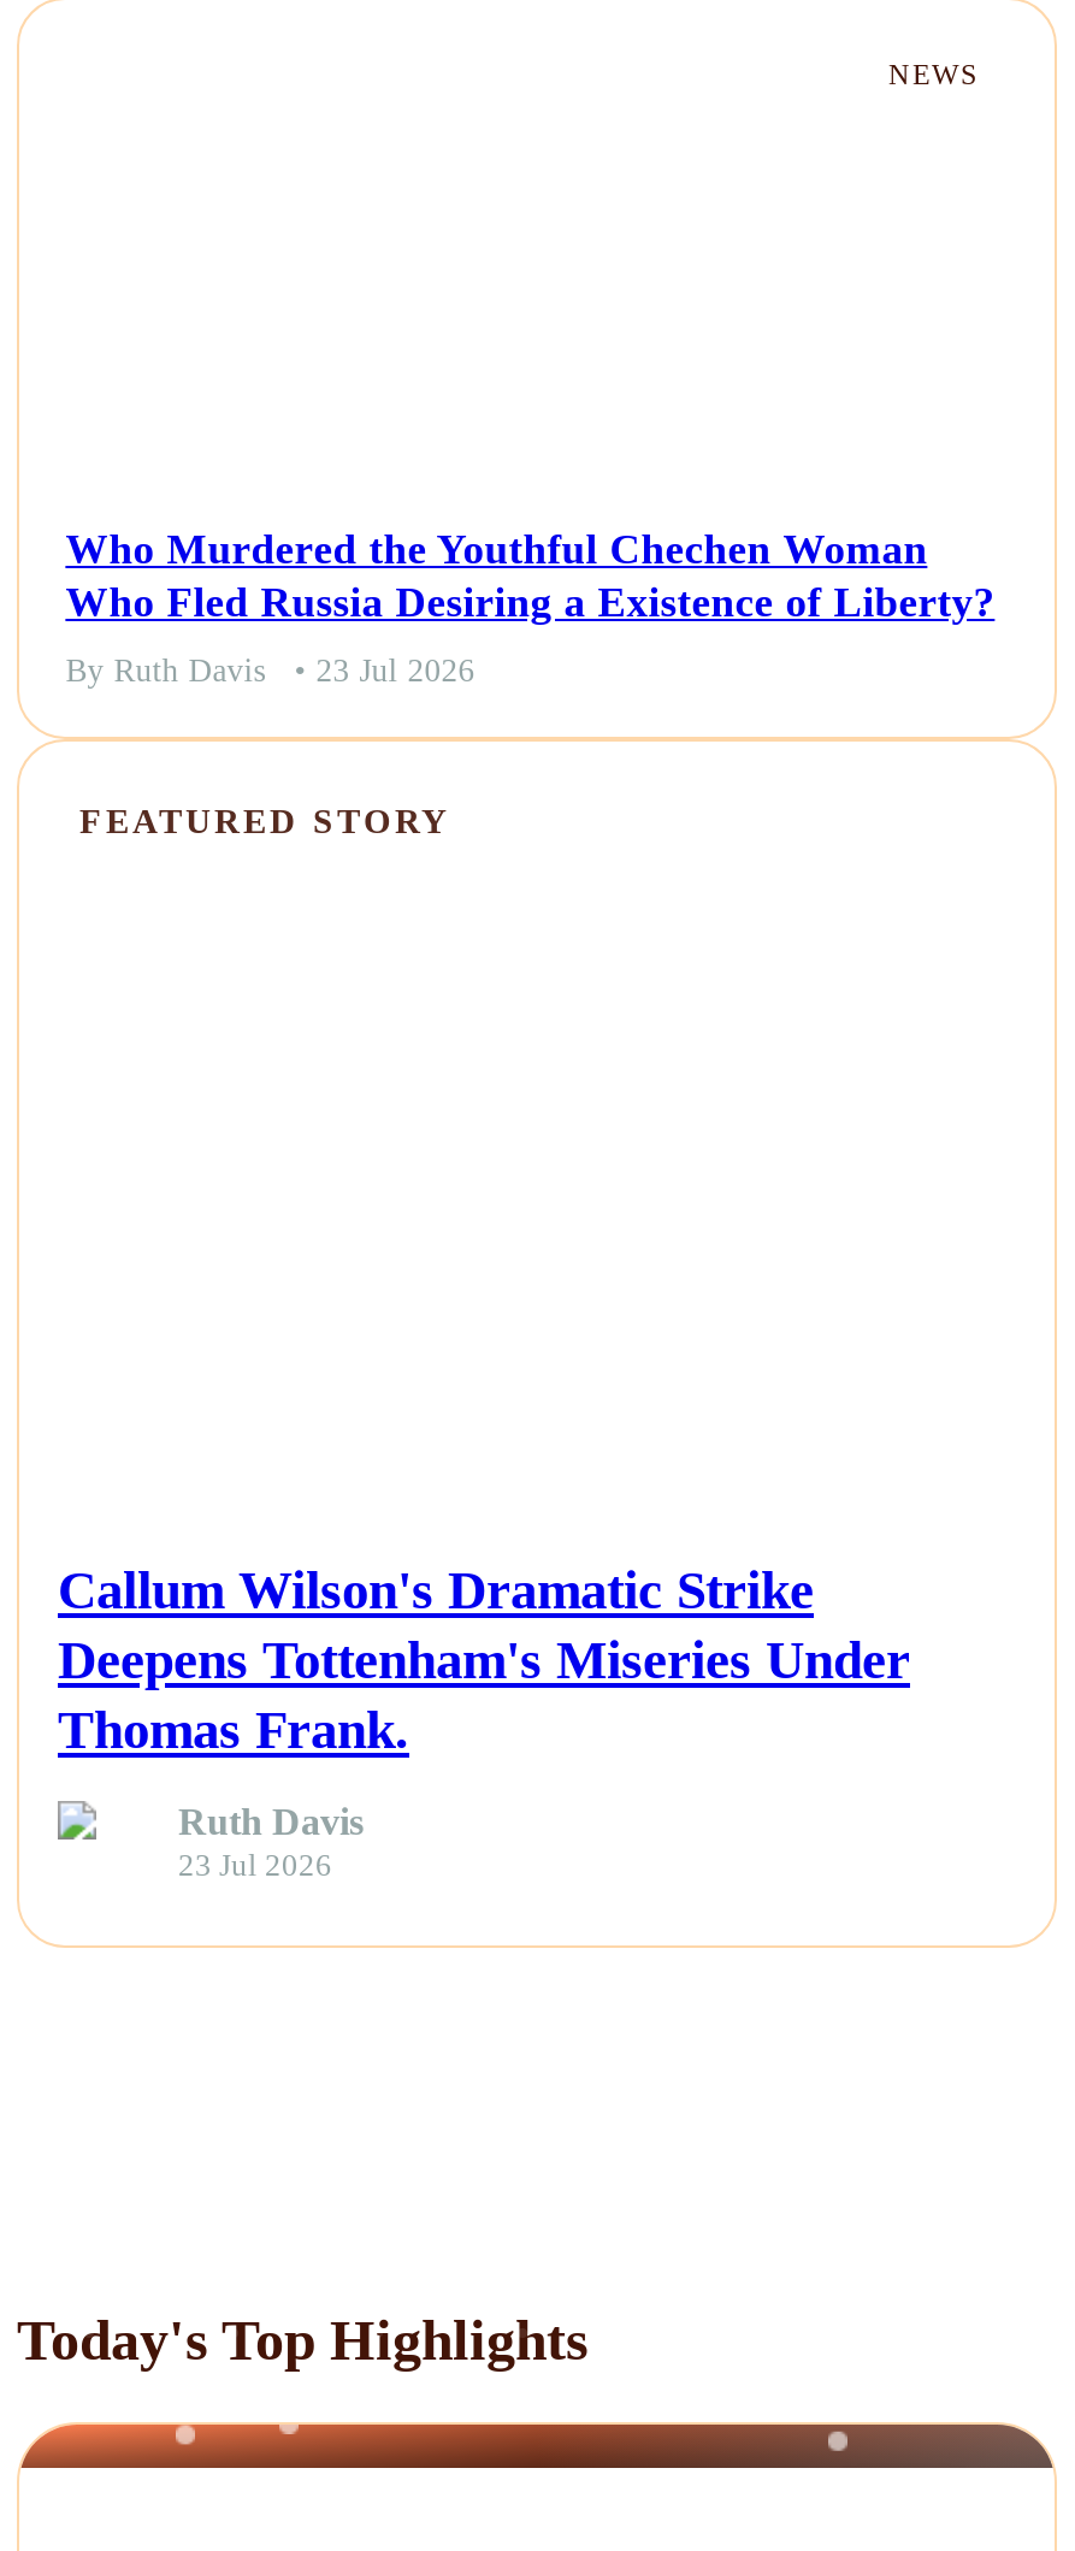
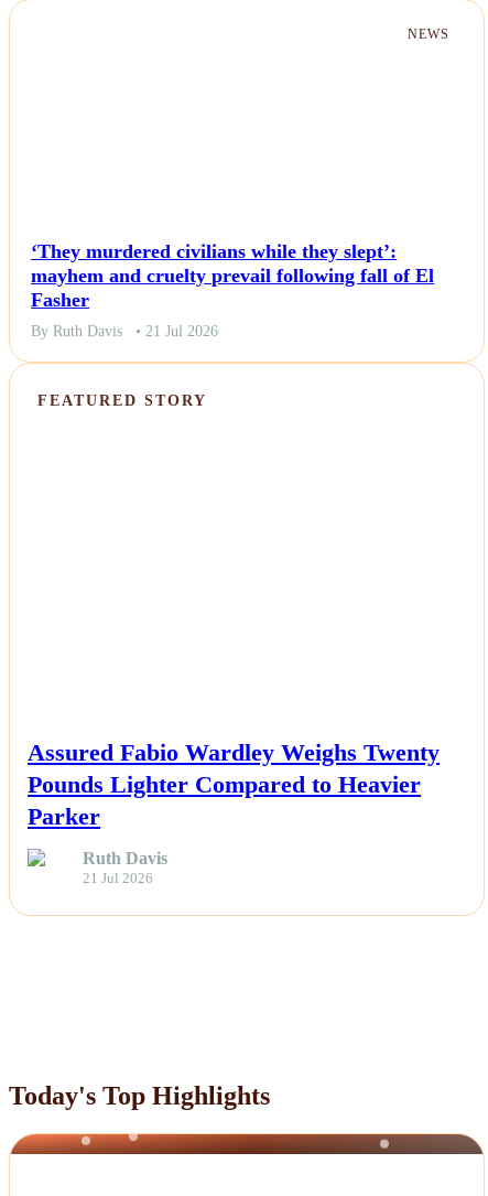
- Who Murdered the Youthful Chechen Woman
- Who Fled Russia Desiring a Existence of Liberty?
+ ‘They murdered civilians while they slept’:
+ mayhem and cruelty prevail following fall of El
+ Fasher

- By Ruth Davis • 23 Jul 2026
+ By Ruth Davis • 21 Jul 2026

- Callum Wilson's Dramatic Strike
- Deepens Tottenham's Miseries Under
- Thomas Frank.
+ Assured Fabio Wardley Weighs Twenty
+ Pounds Lighter Compared to Heavier
+ Parker

- 23 Jul 2026
+ 21 Jul 2026
